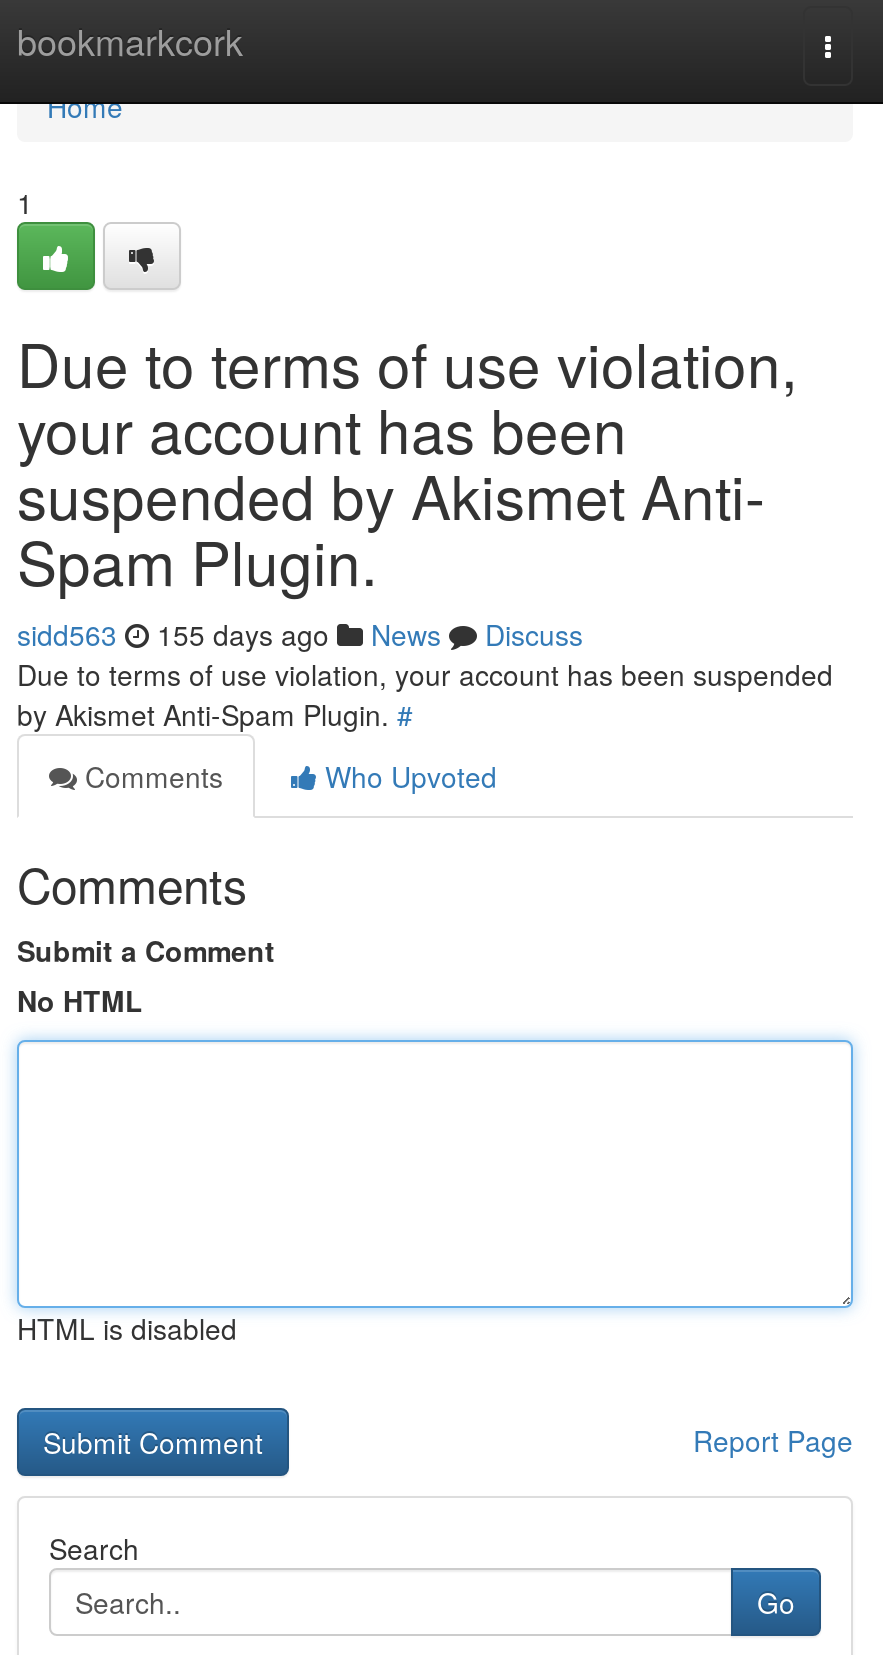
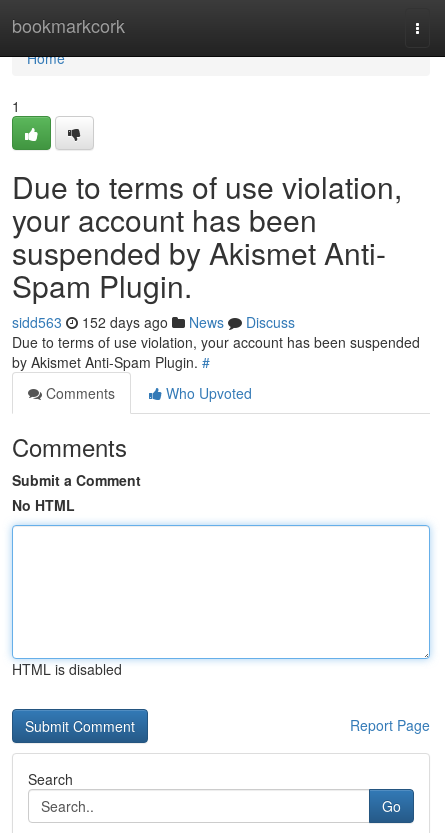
- sidd563 155 days ago News Discuss
+ sidd563 152 days ago News Discuss
